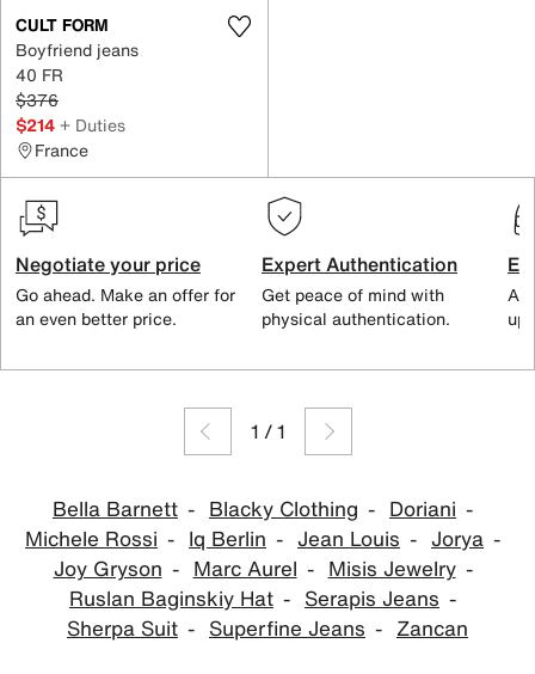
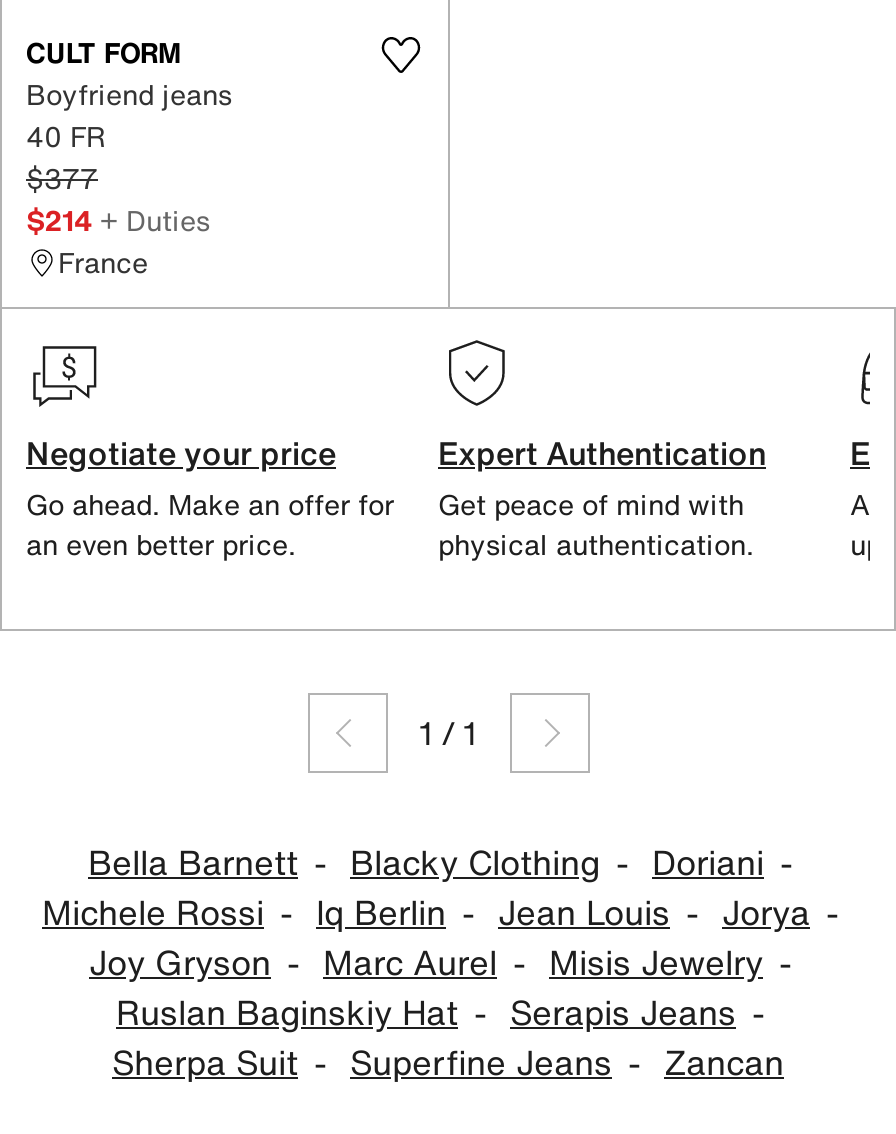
- $376
+ $377
